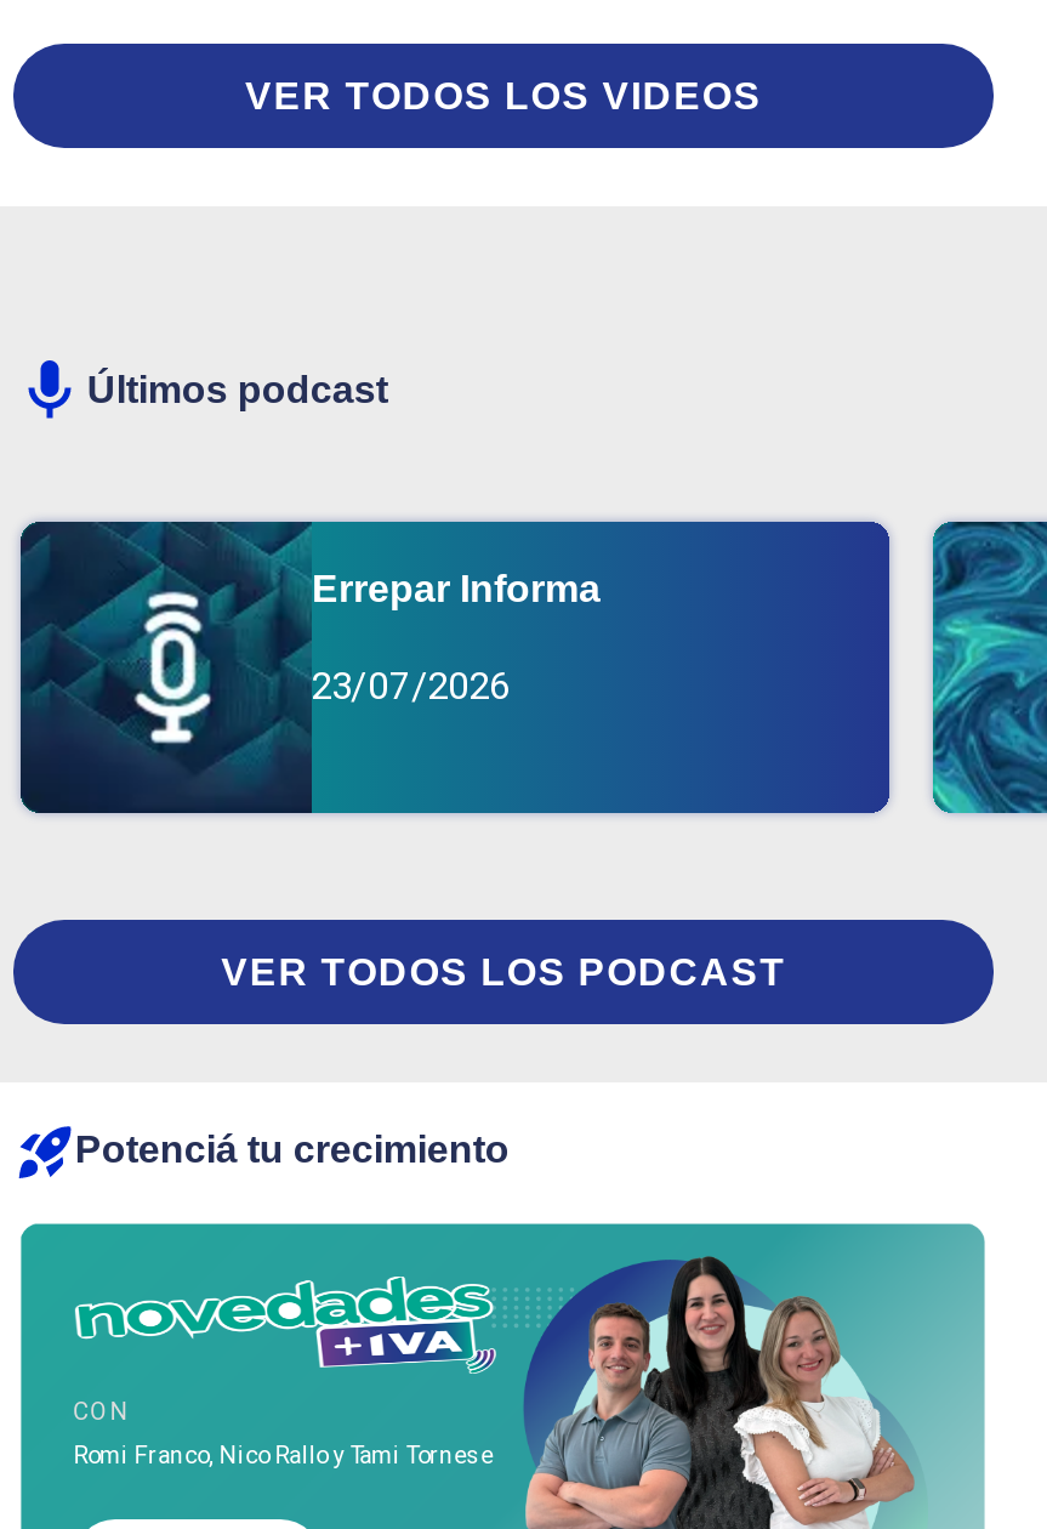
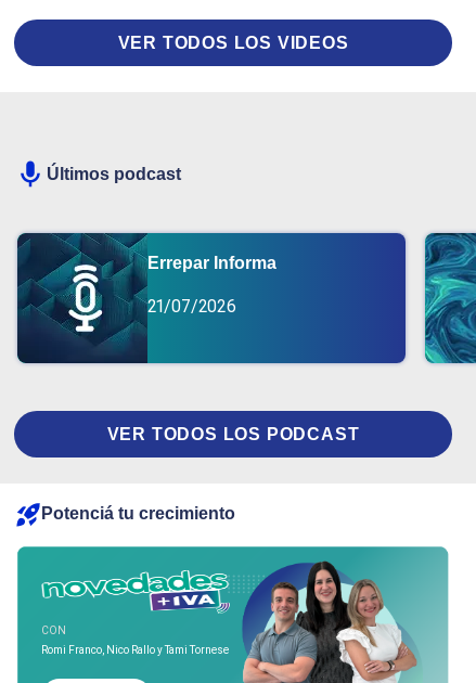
- 23/07/2026
+ 21/07/2026
